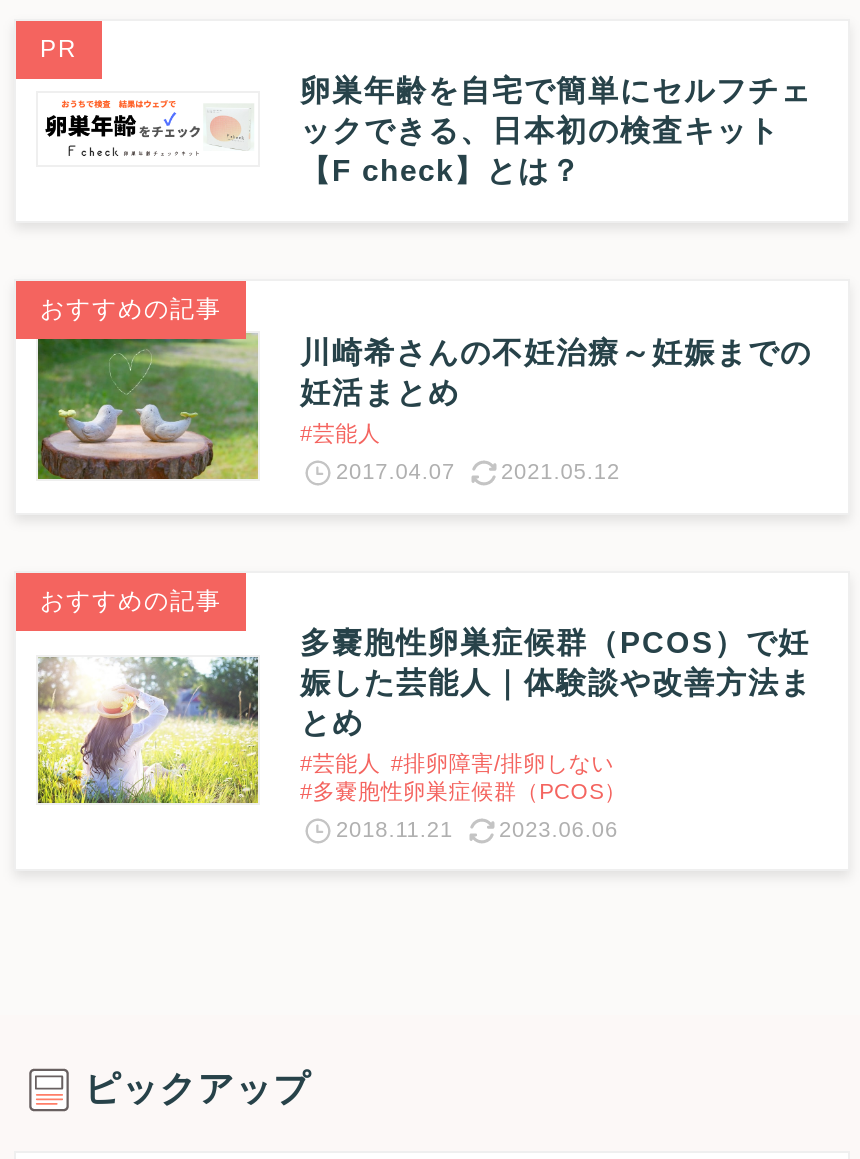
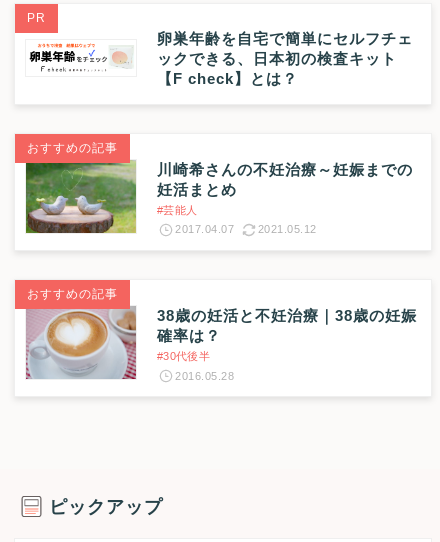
- [image]
- 多嚢胞性卵巣症候群（PCOS）で妊
- 娠した芸能人｜体験談や改善方法ま
- とめ
- #芸能人 #排卵障害/排卵しない
- #多嚢胞性卵巣症候群（PCOS）
+ [image]
+ 38歳の妊活と不妊治療｜38歳の妊娠
+ 確率は？
+ #30代後半

- 2018.11.21
- 2023.06.06
+ 2016.05.28
